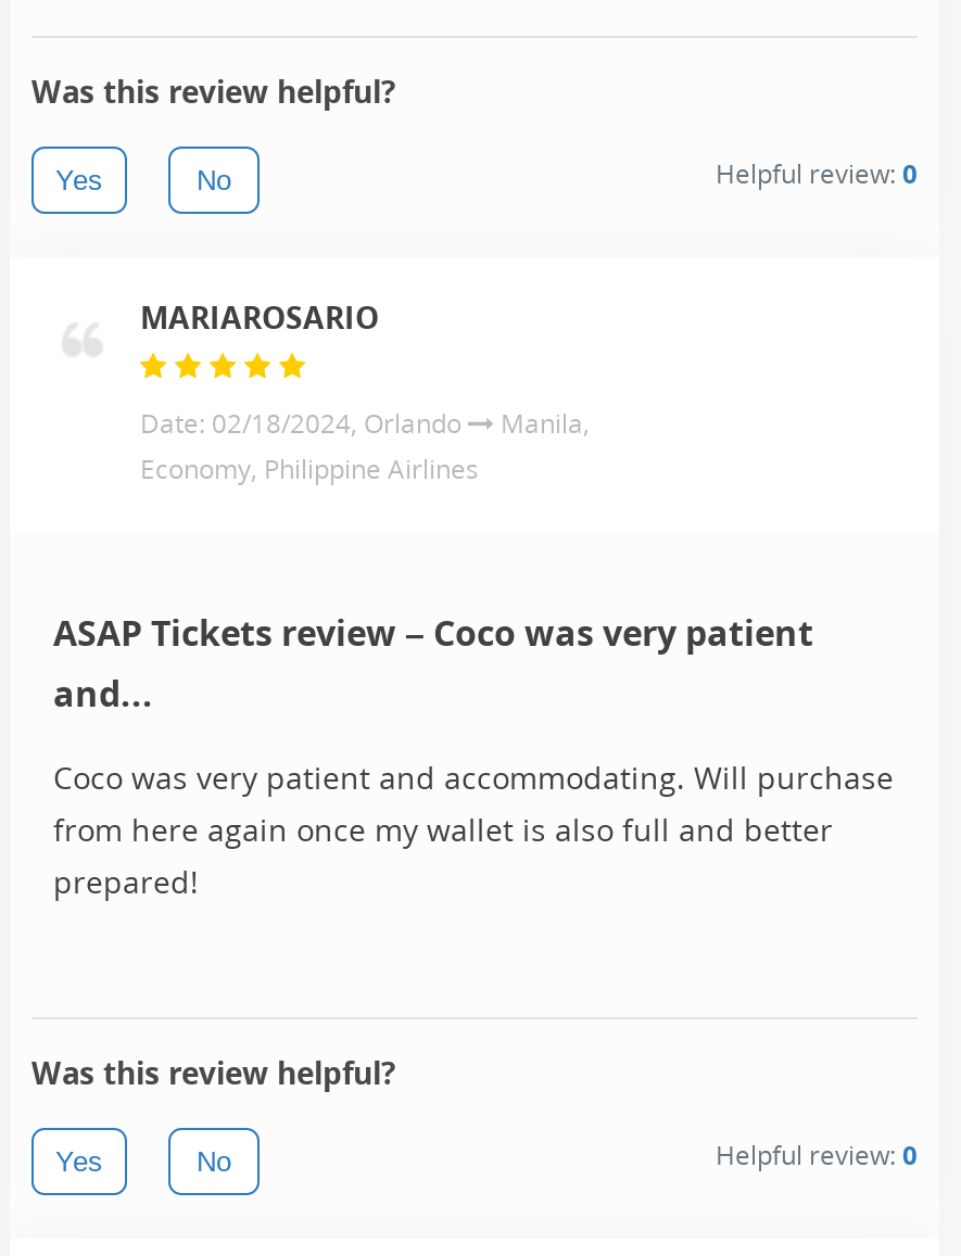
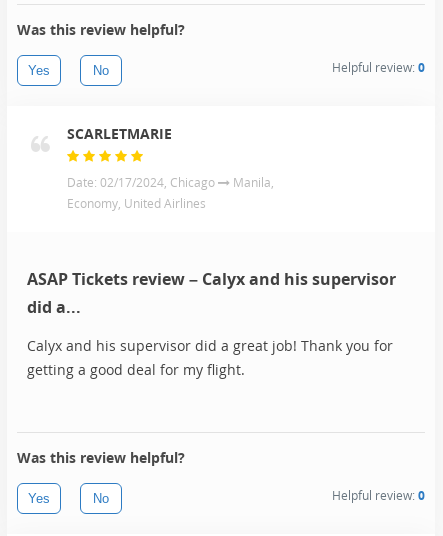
- MARIAROSARIO
+ SCARLETMARIE

- Date: 02/18/2024, Orlando Manila,
+ Date: 02/17/2024, Chicago Manila,

- Economy, Philippine Airlines
+ Economy, United Airlines

- ASAP Tickets review – Coco was very patient
- and...
+ ASAP Tickets review – Calyx and his supervisor
+ did a...

- Coco was very patient and accommodating. Will purchase
- from here again once my wallet is also full and better
- prepared!
+ Calyx and his supervisor did a great job! Thank you for
+ getting a good deal for my flight.
